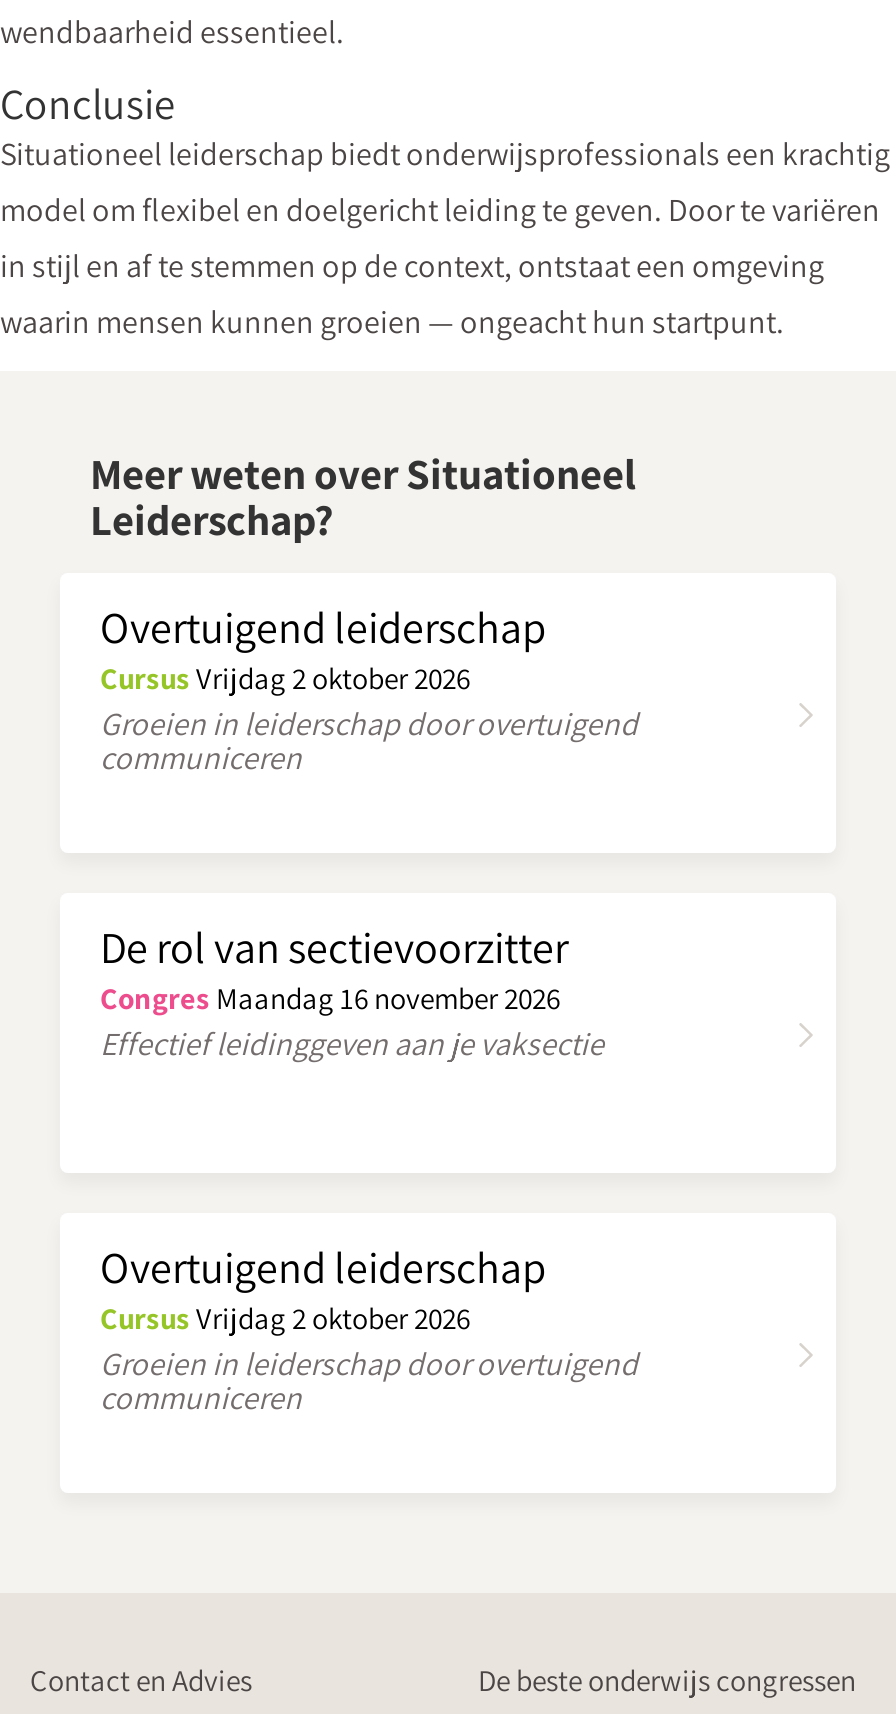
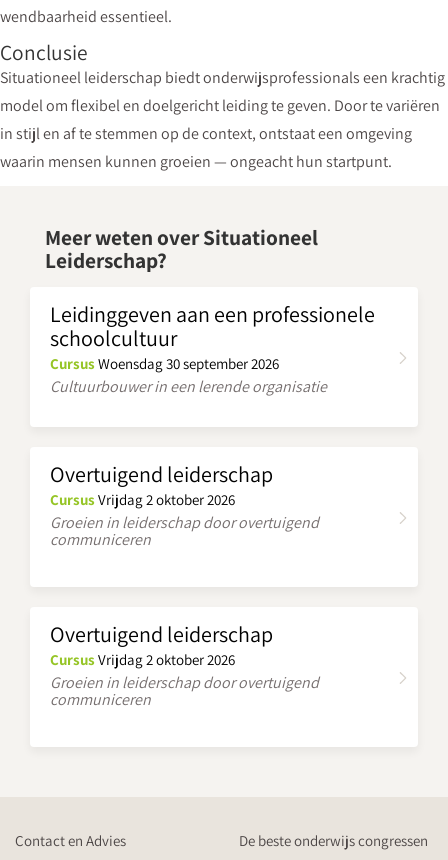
+ Leidinggeven aan een professionele
+ schoolcultuur
+ Cursus Woensdag 30 september 2026
+ Cultuurbouwer in een lerende organisatie

moved down: Overtuigend leiderschap | Groeien in leiderschap door overtuigend | communiceren

- De rol van sectievoorzitter
- Congres Maandag 16 november 2026
- Effectief leidinggeven aan je vaksectie
